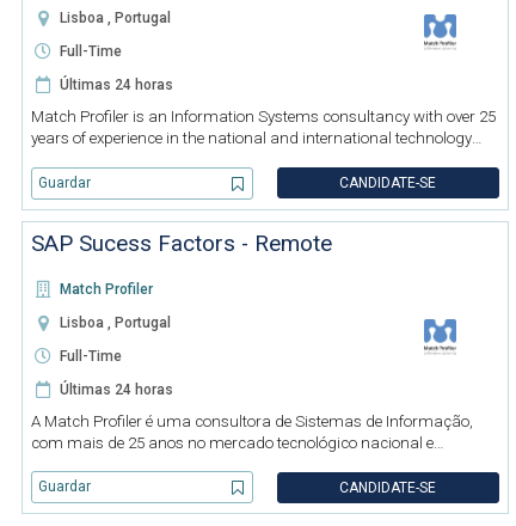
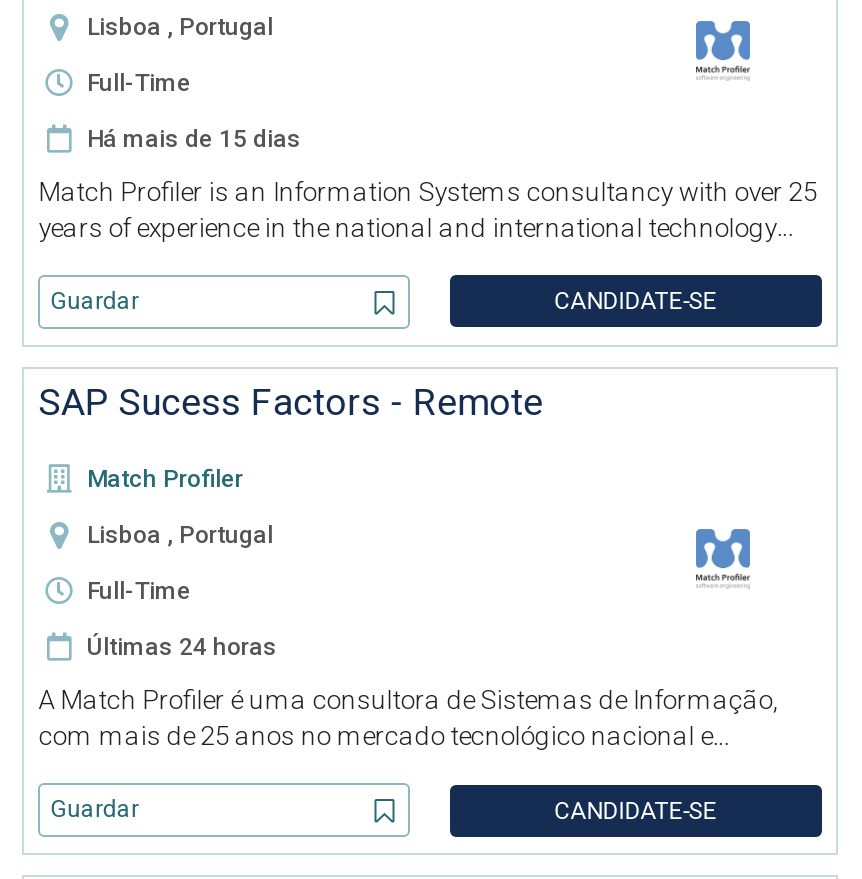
- Últimas 24 horas
+ Há mais de 15 dias
